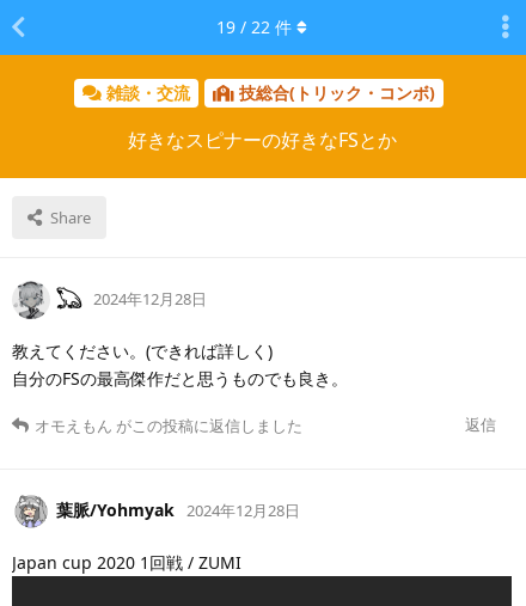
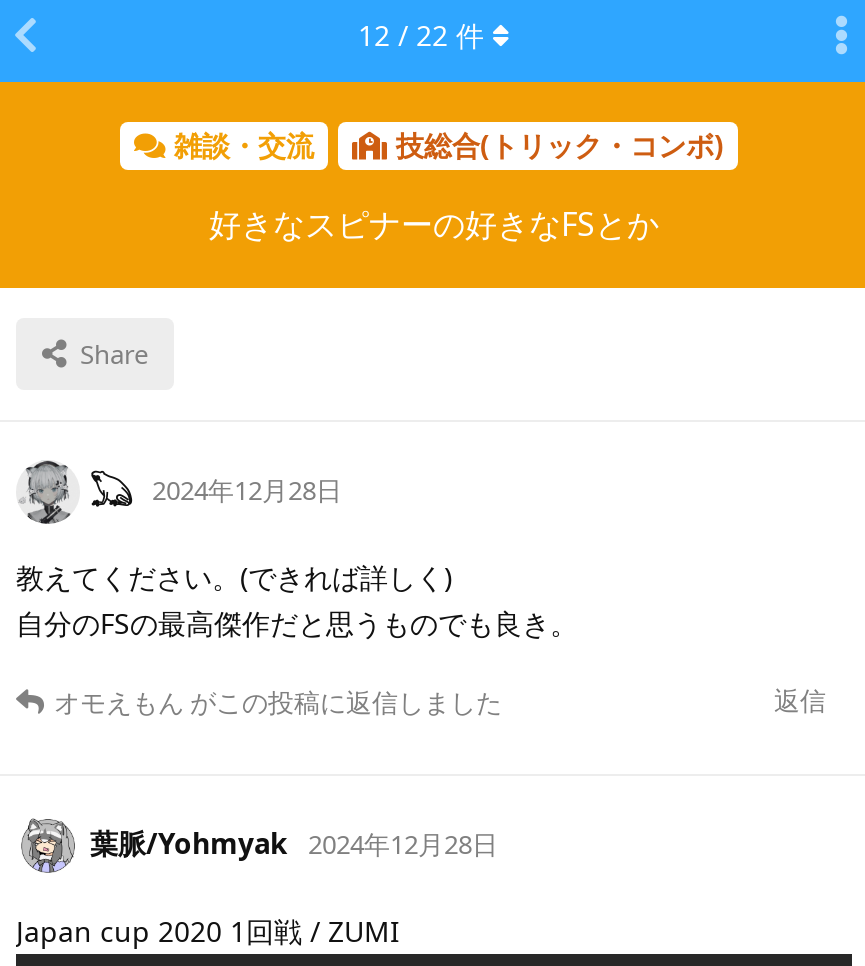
- 19 / 22件
+ 12 / 22件
